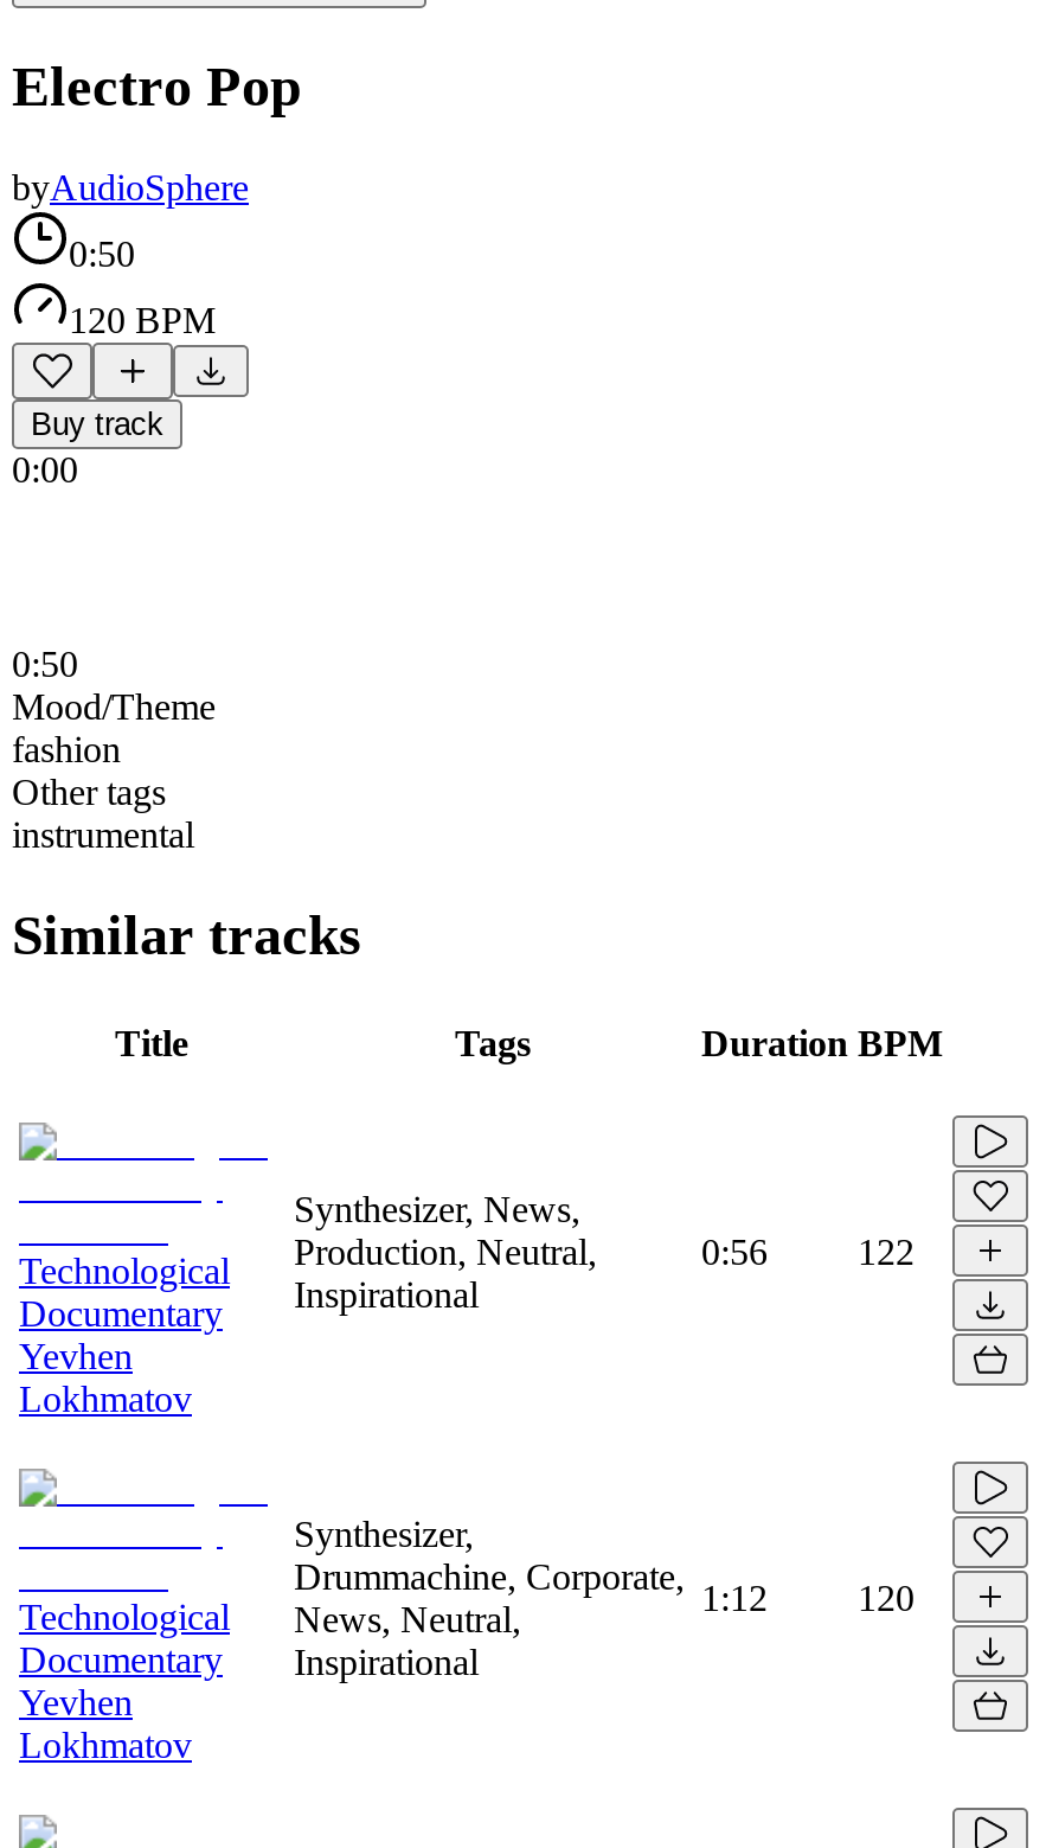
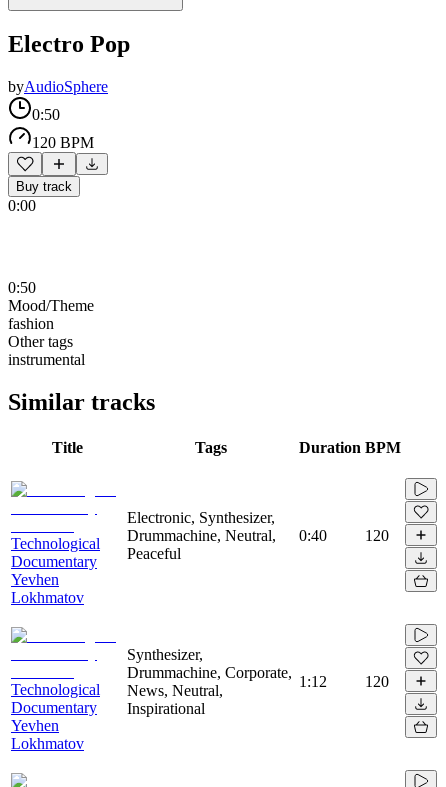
- Synthesizer, News,
- Production, Neutral,
- Inspirational
+ Electronic, Synthesizer,
+ Drummachine, Neutral,
+ Peaceful

- 0:56
- 122
+ 0:40
+ 120
